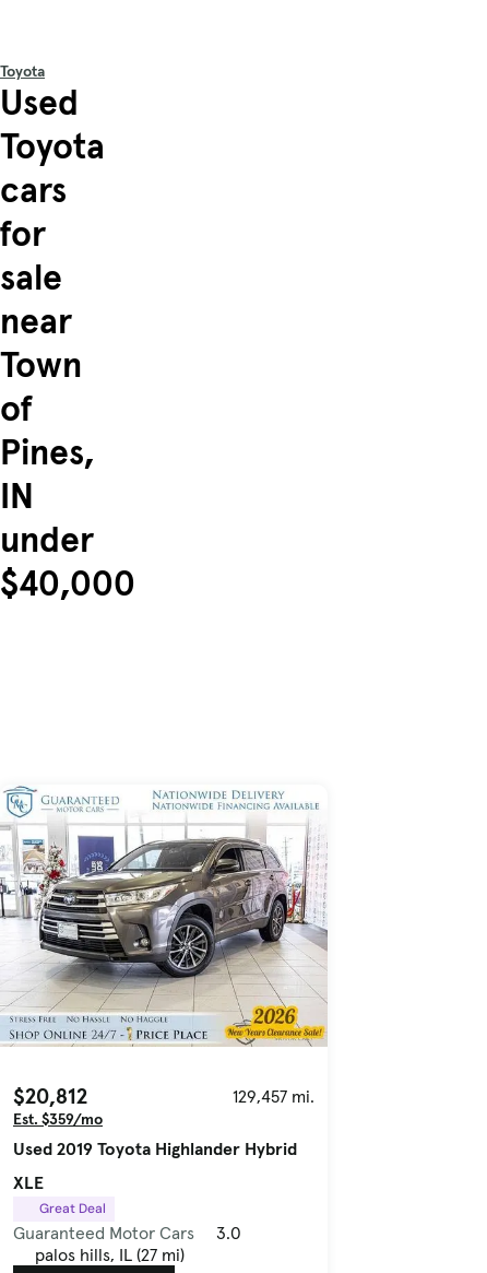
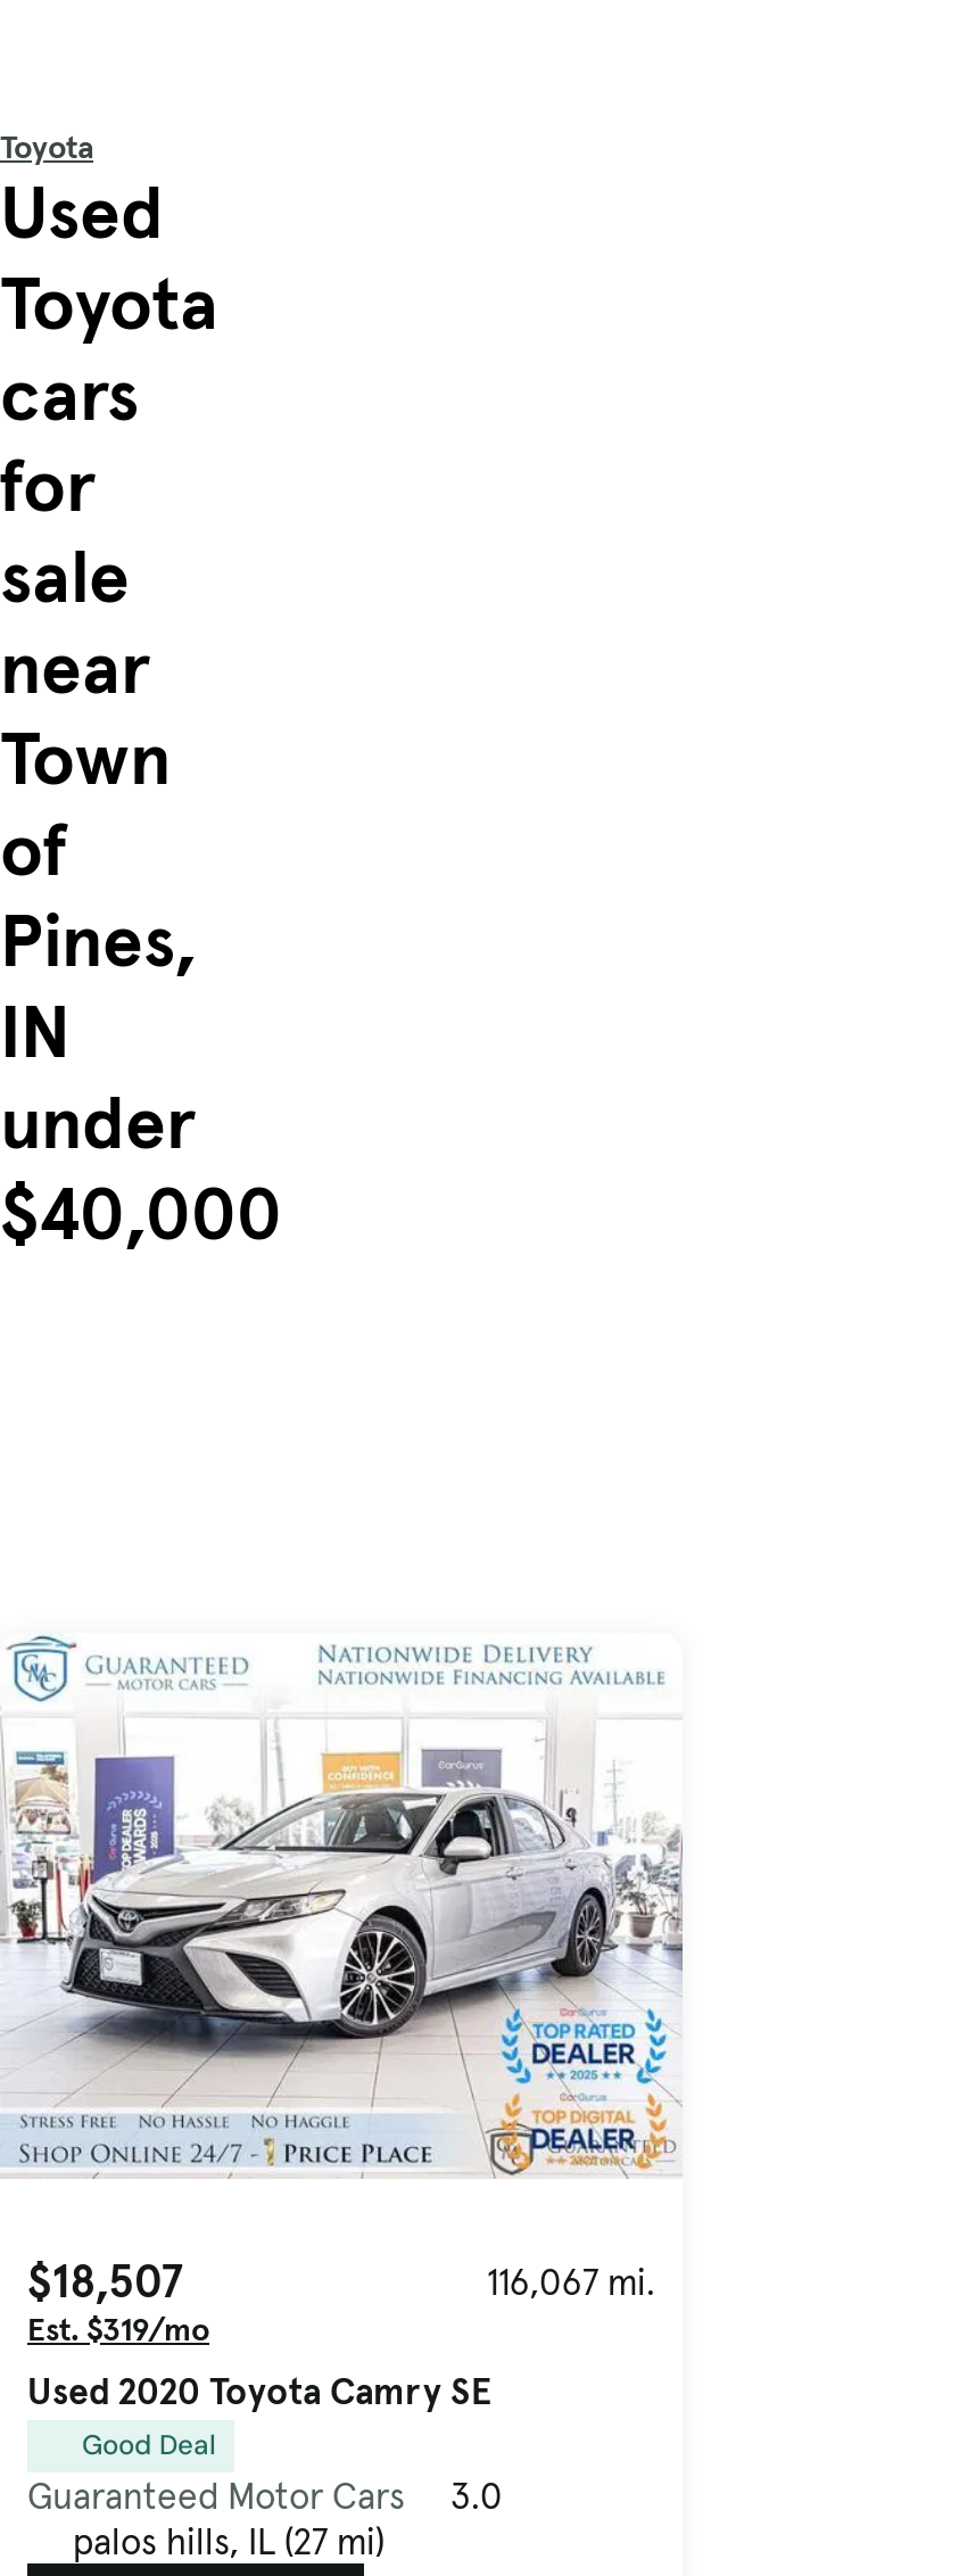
- [image]
- $20,812
- 129,457 mi.
- Est. $359/mo
- Used 2019 Toyota Highlander Hybrid
- XLE
- Great Deal
+ [image]
+ $18,507
+ 116,067 mi.
+ Est. $319/mo
+ Used 2020 Toyota Camry SE
+ Good Deal
